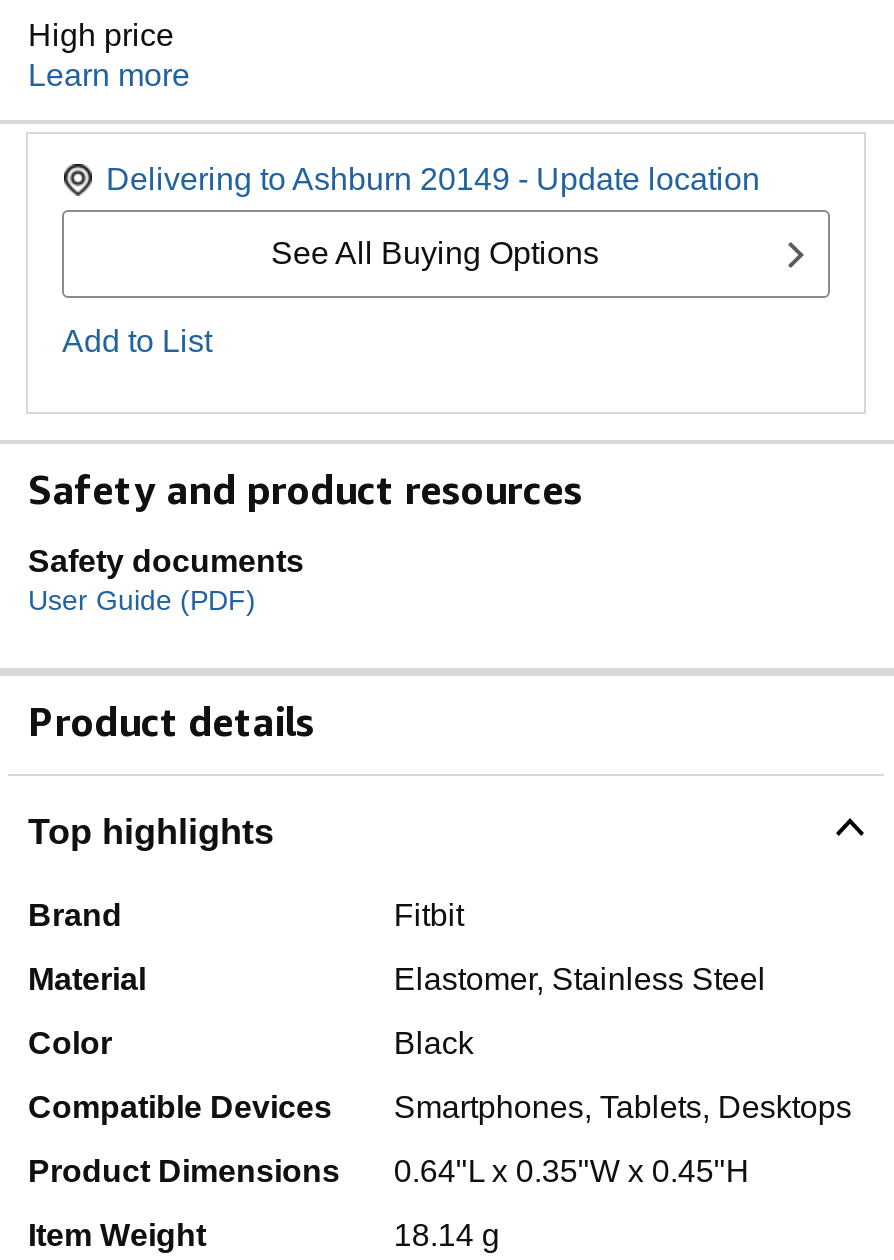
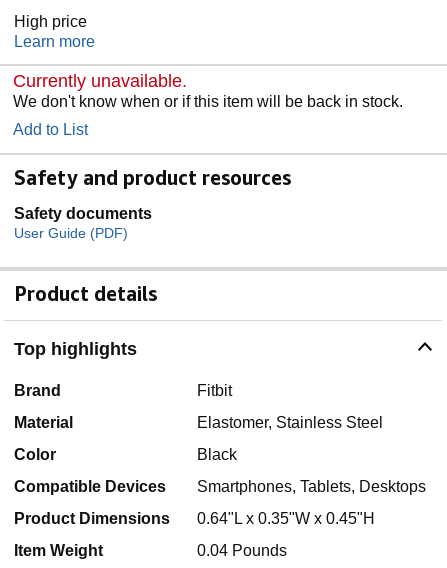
- Delivering to Ashburn 20149 - Update location
- See All Buying Options
+ Currently unavailable.
+ We don't know when or if this item will be back in stock.

- 18.14 g
+ 0.04 Pounds
